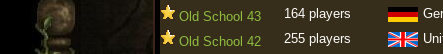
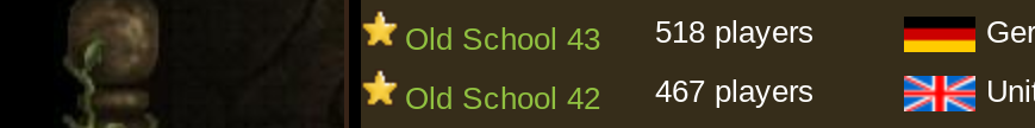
- Old School 43 164 players
+ Old School 43 518 players

- Old School 42 255 players
+ Old School 42 467 players
